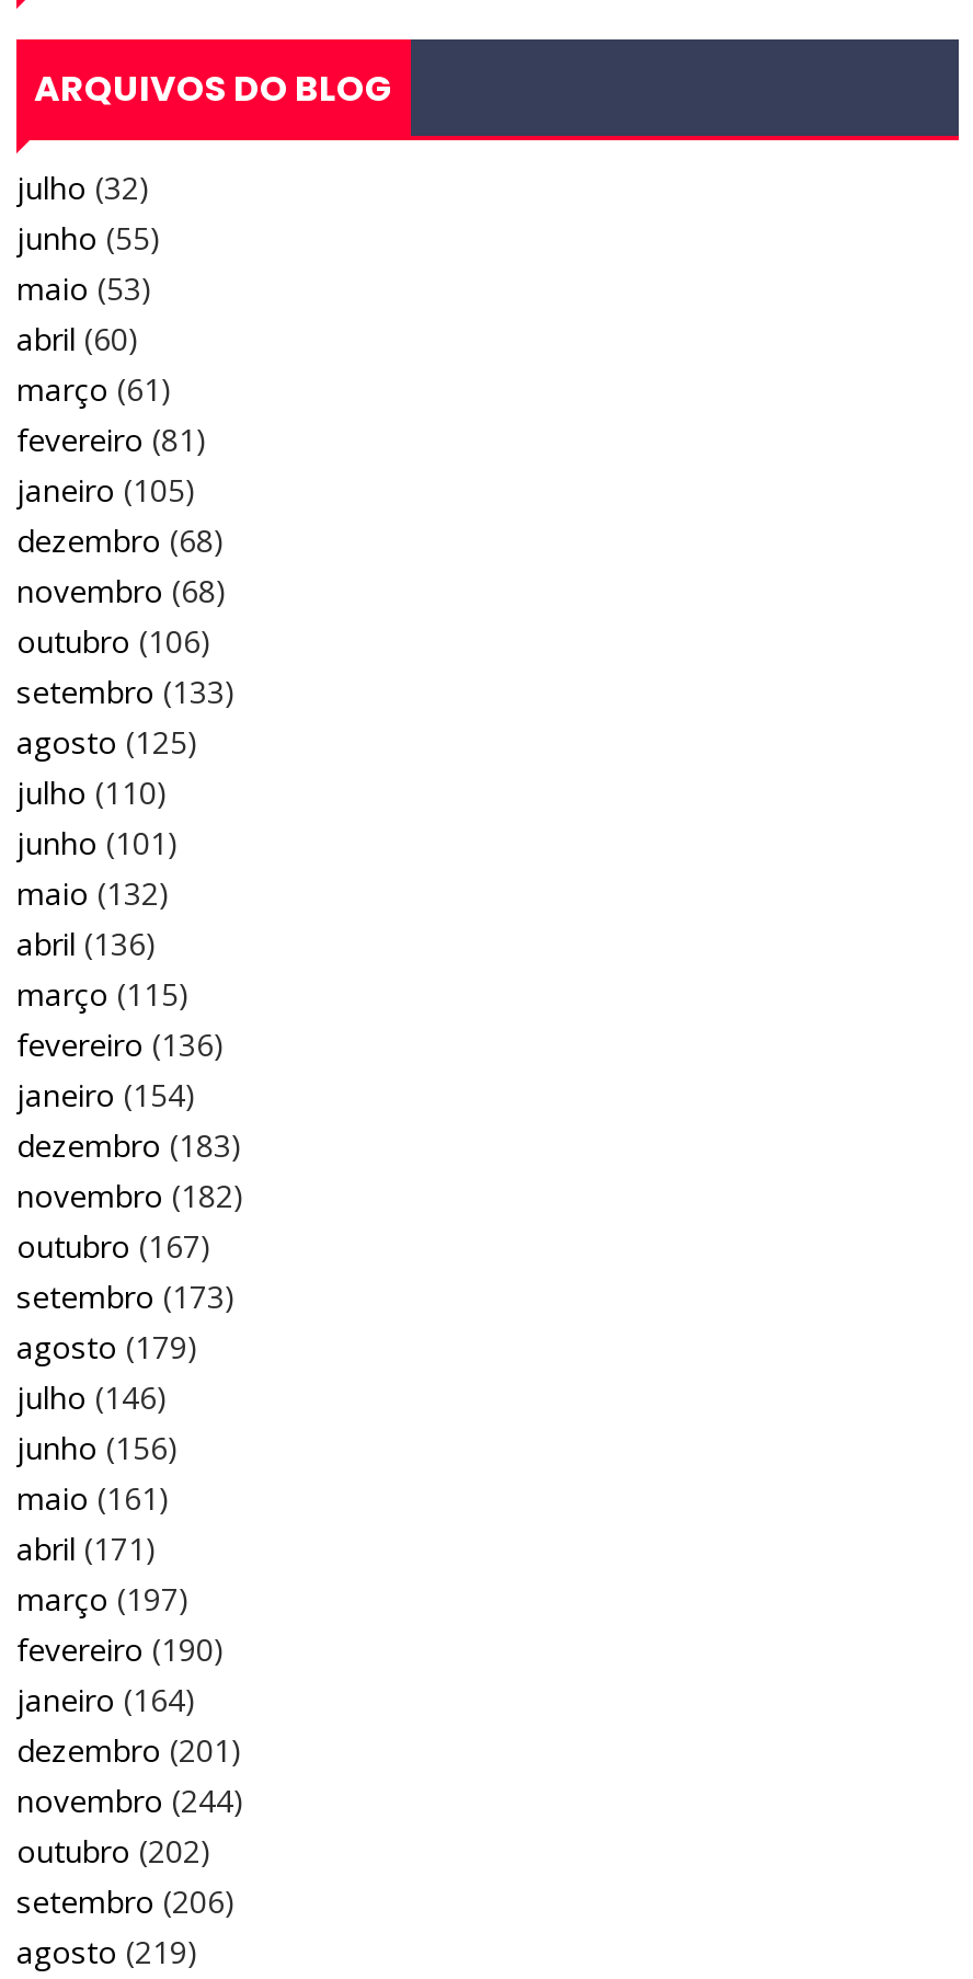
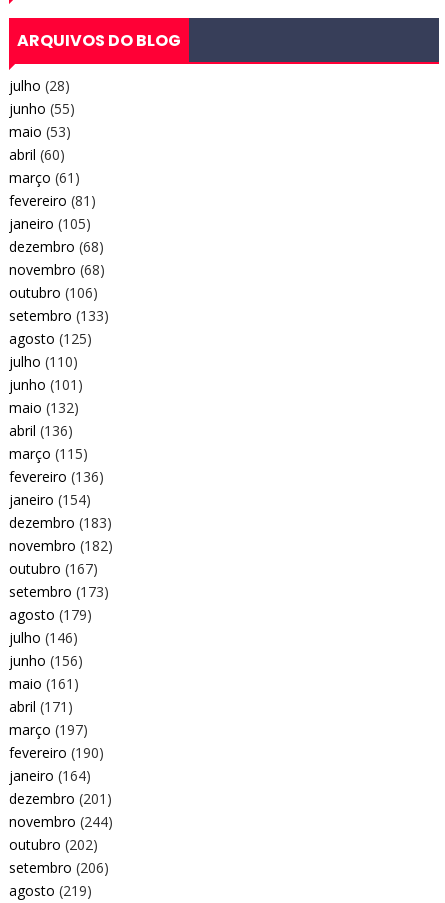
- julho (32)
+ julho (28)
